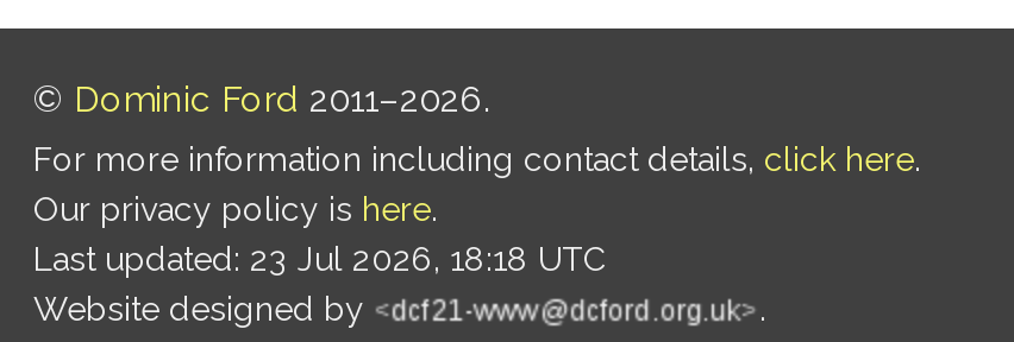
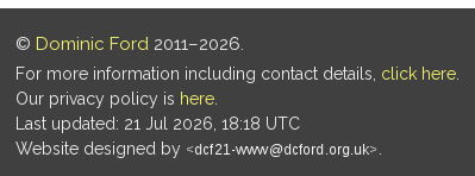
- Last updated: 23 Jul 2026, 18:18 UTC
+ Last updated: 21 Jul 2026, 18:18 UTC
